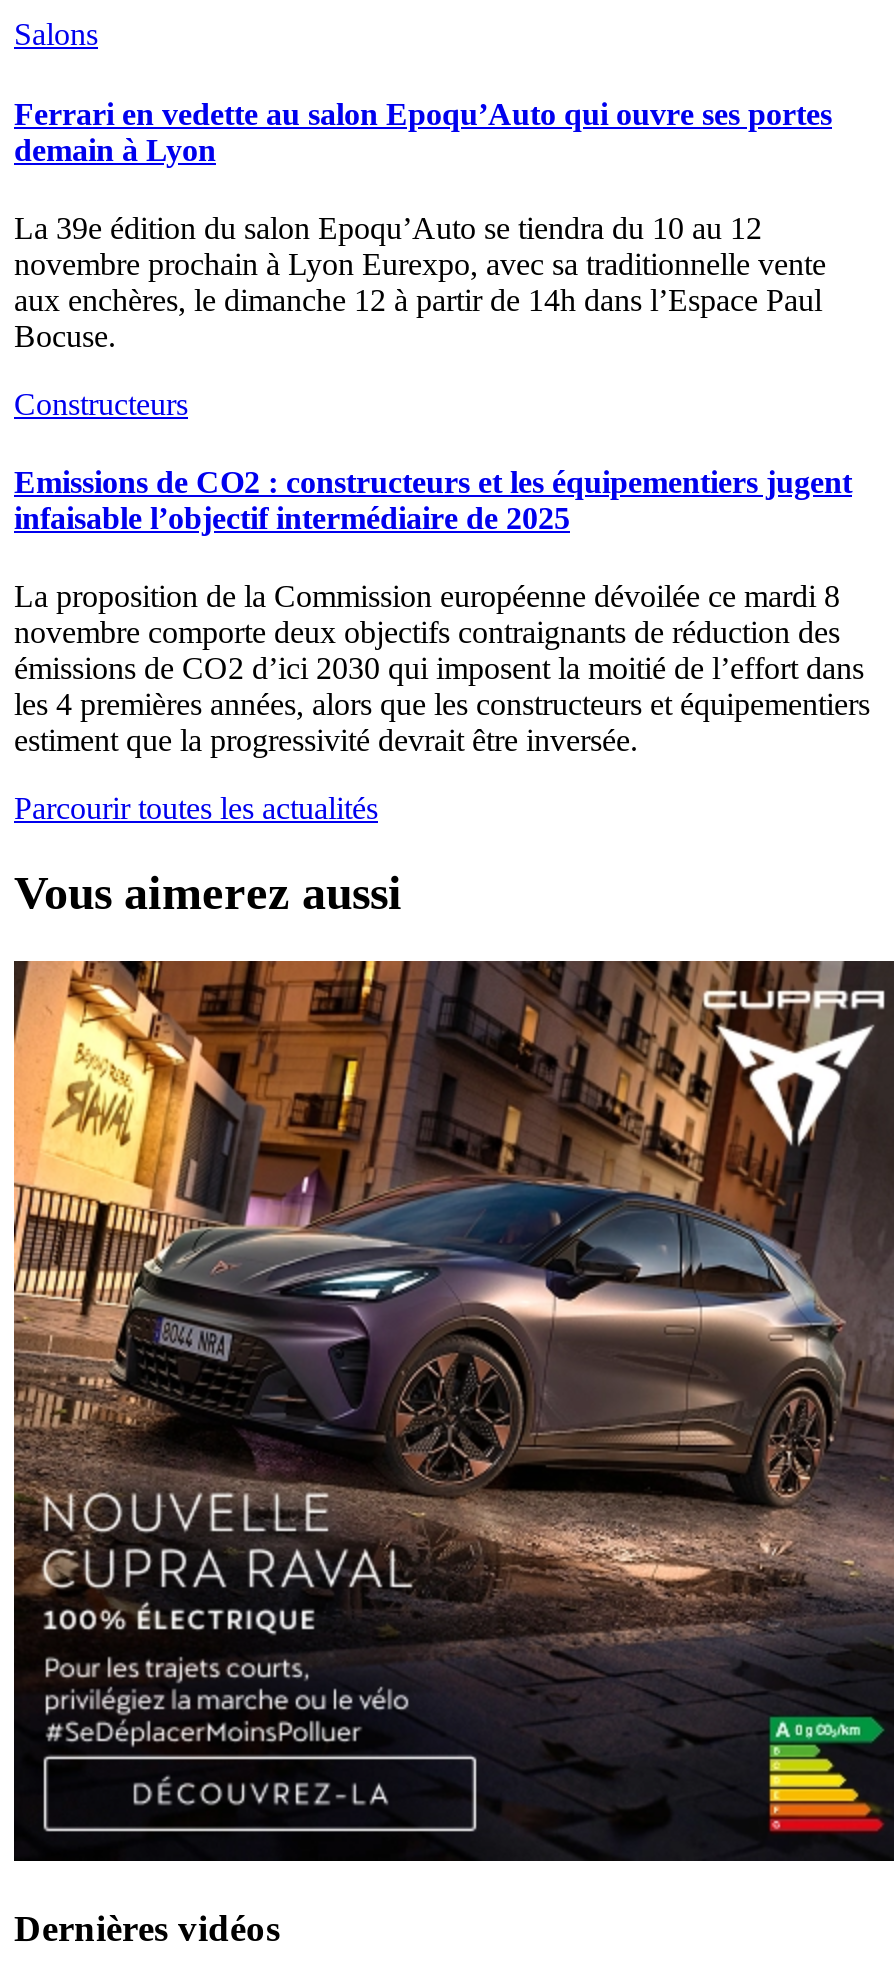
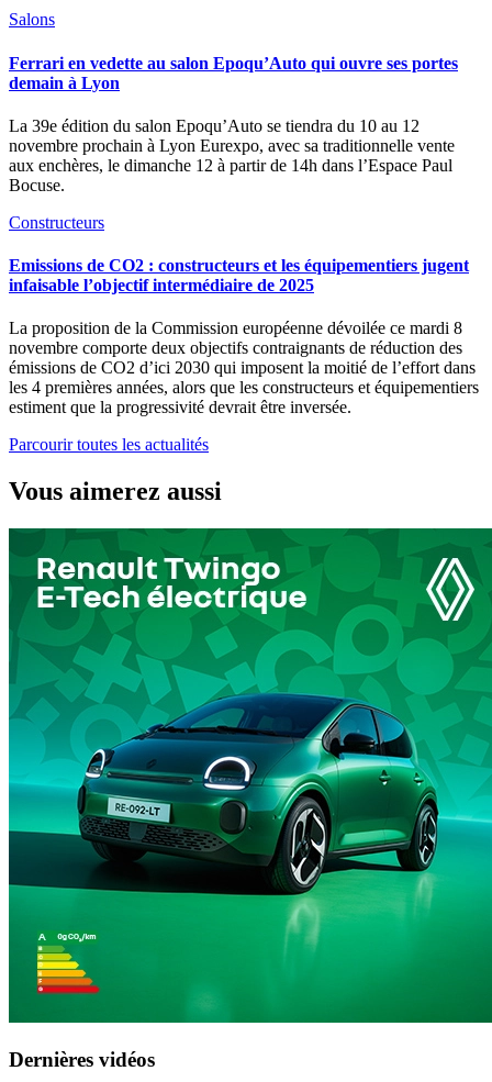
- [image]
+ [image]
